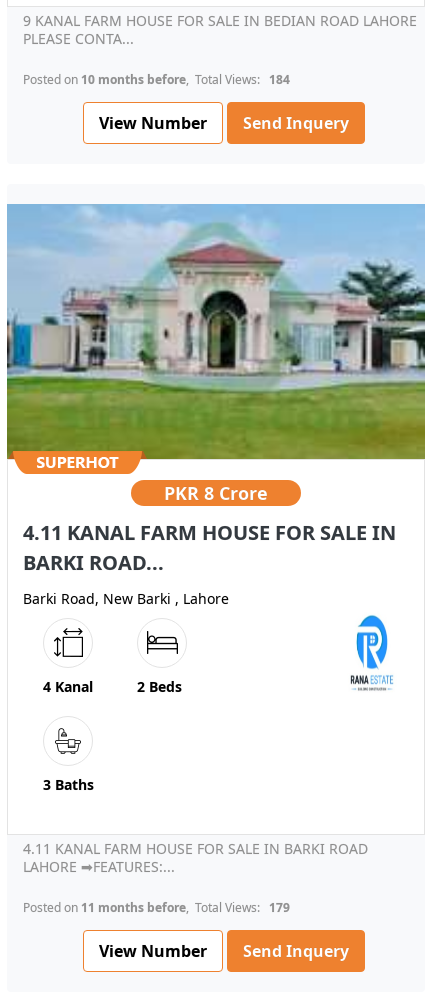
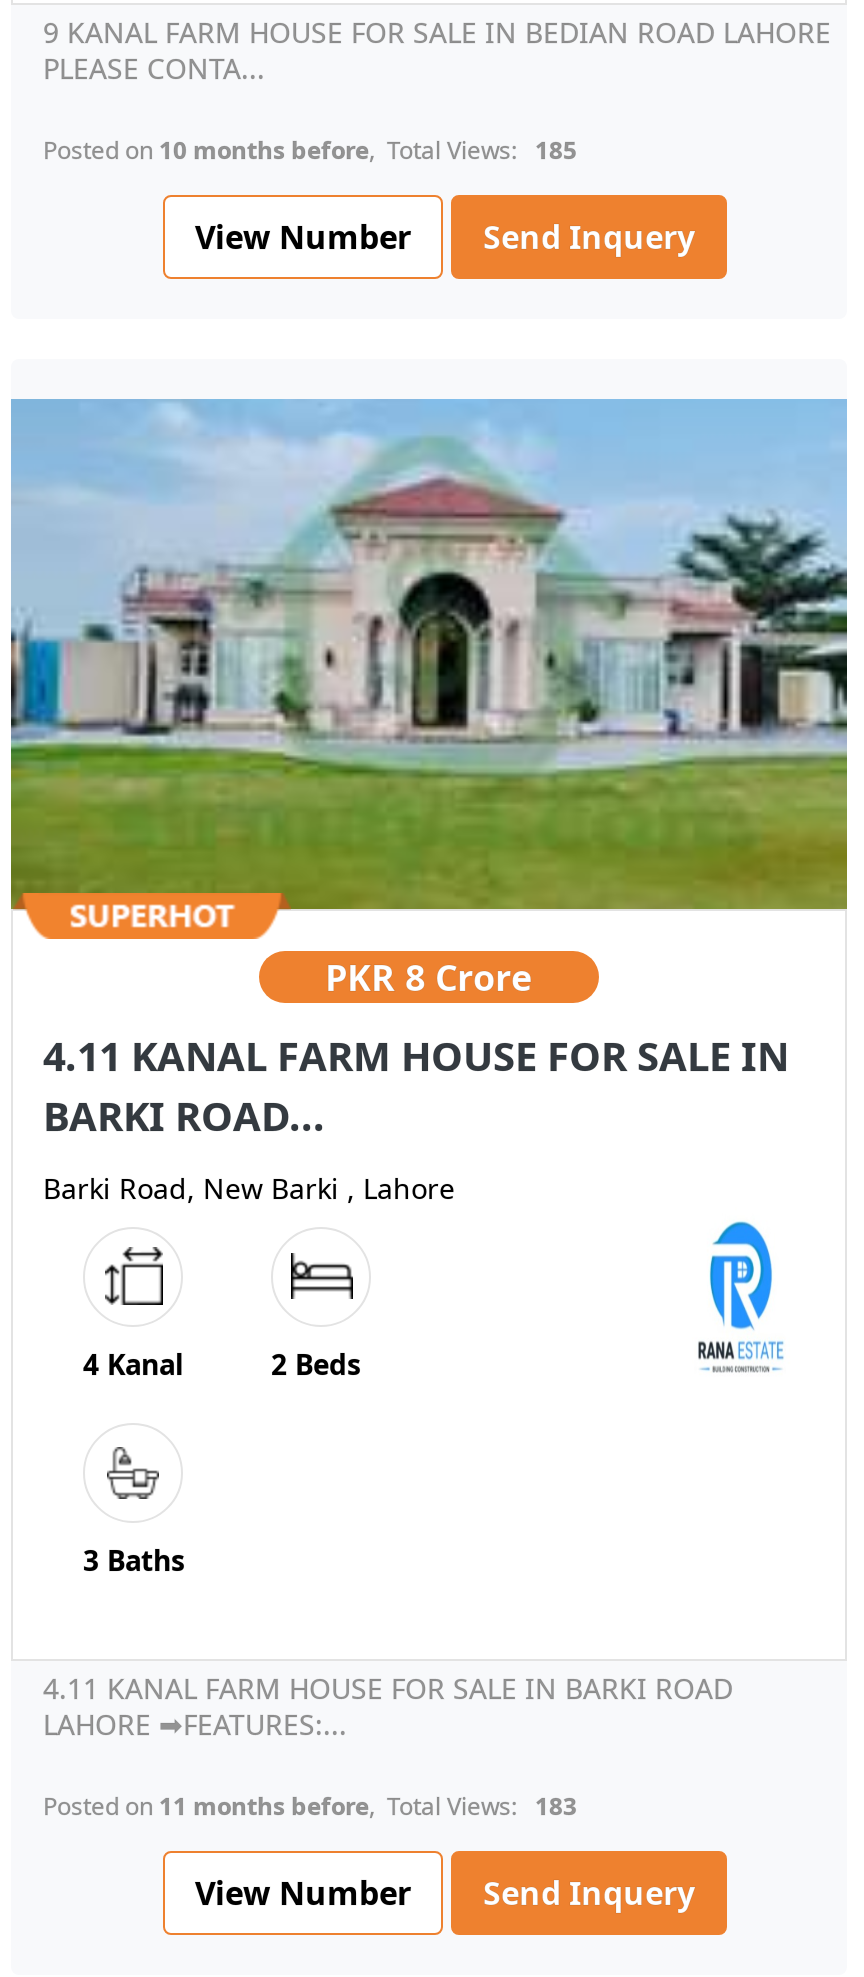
- Posted on 10 months before, Total Views: 184
+ Posted on 10 months before, Total Views: 185

- Posted on 11 months before, Total Views: 179
+ Posted on 11 months before, Total Views: 183
